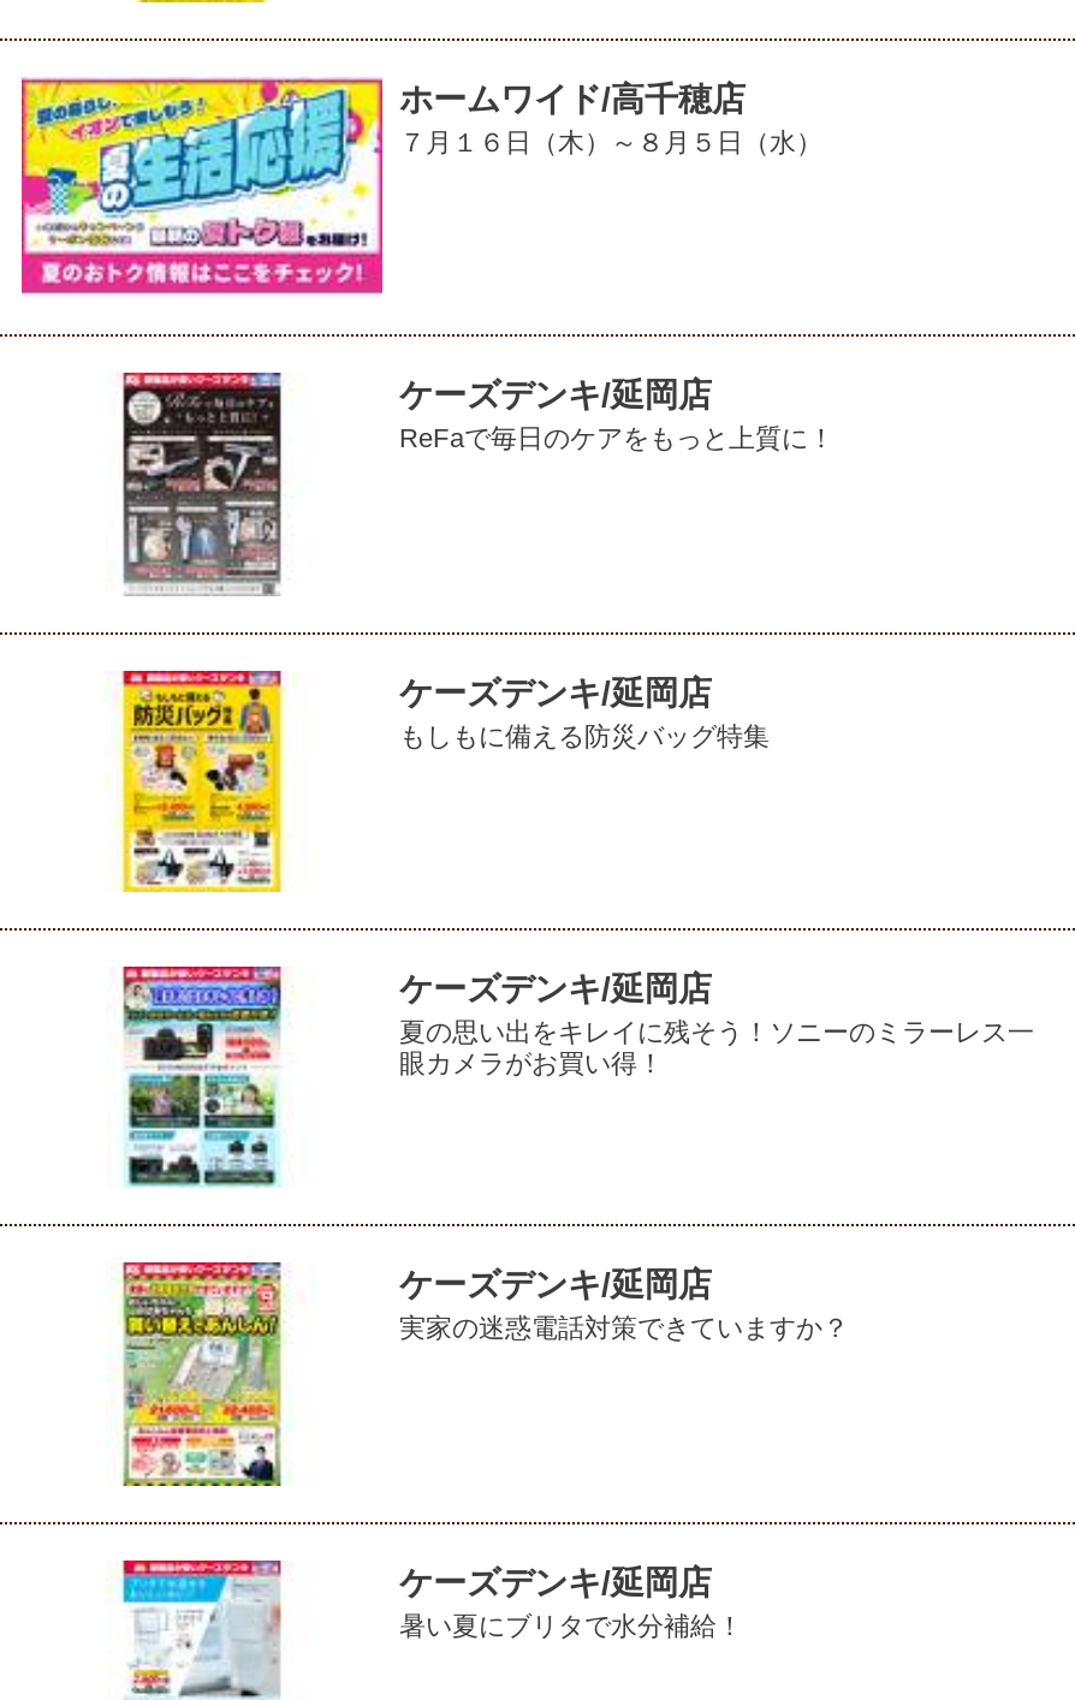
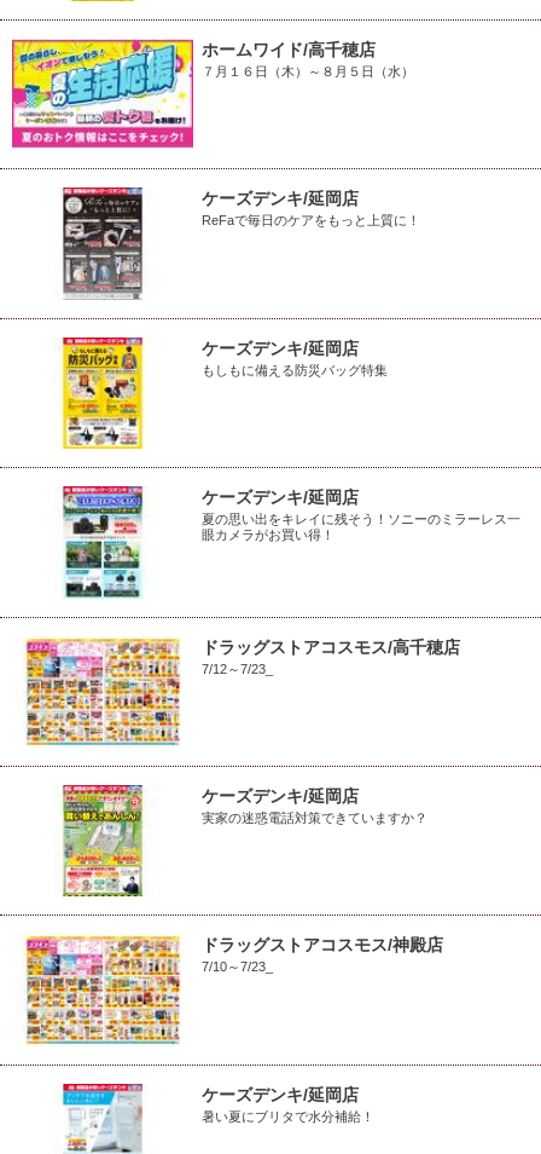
+ [image]
+ ドラッグストアコスモス/高千穂店
+ 7/12～7/23_

+ [image]
+ ドラッグストアコスモス/神殿店
+ 7/10～7/23_
